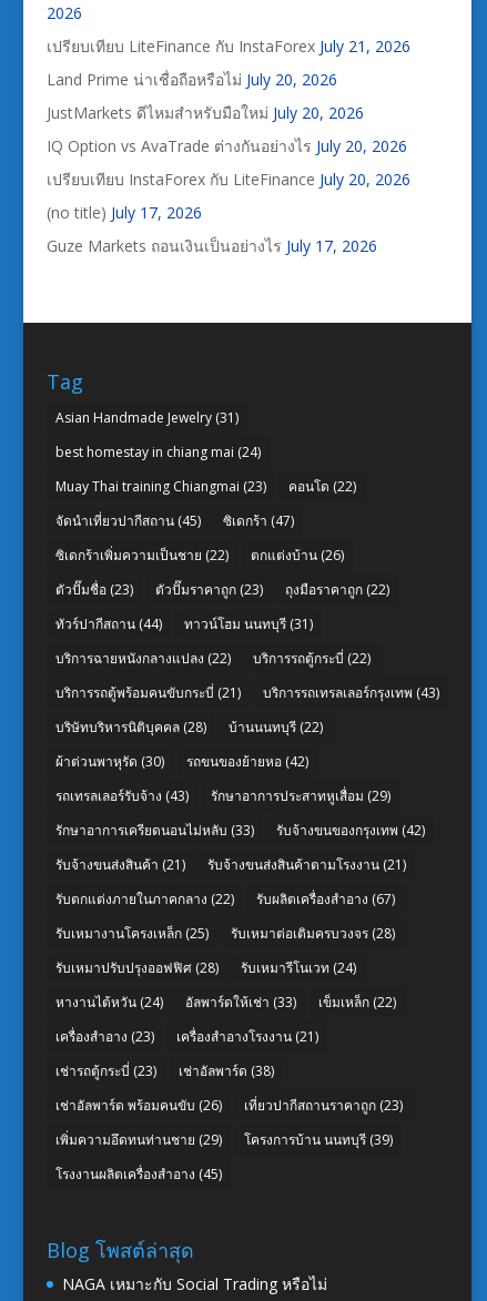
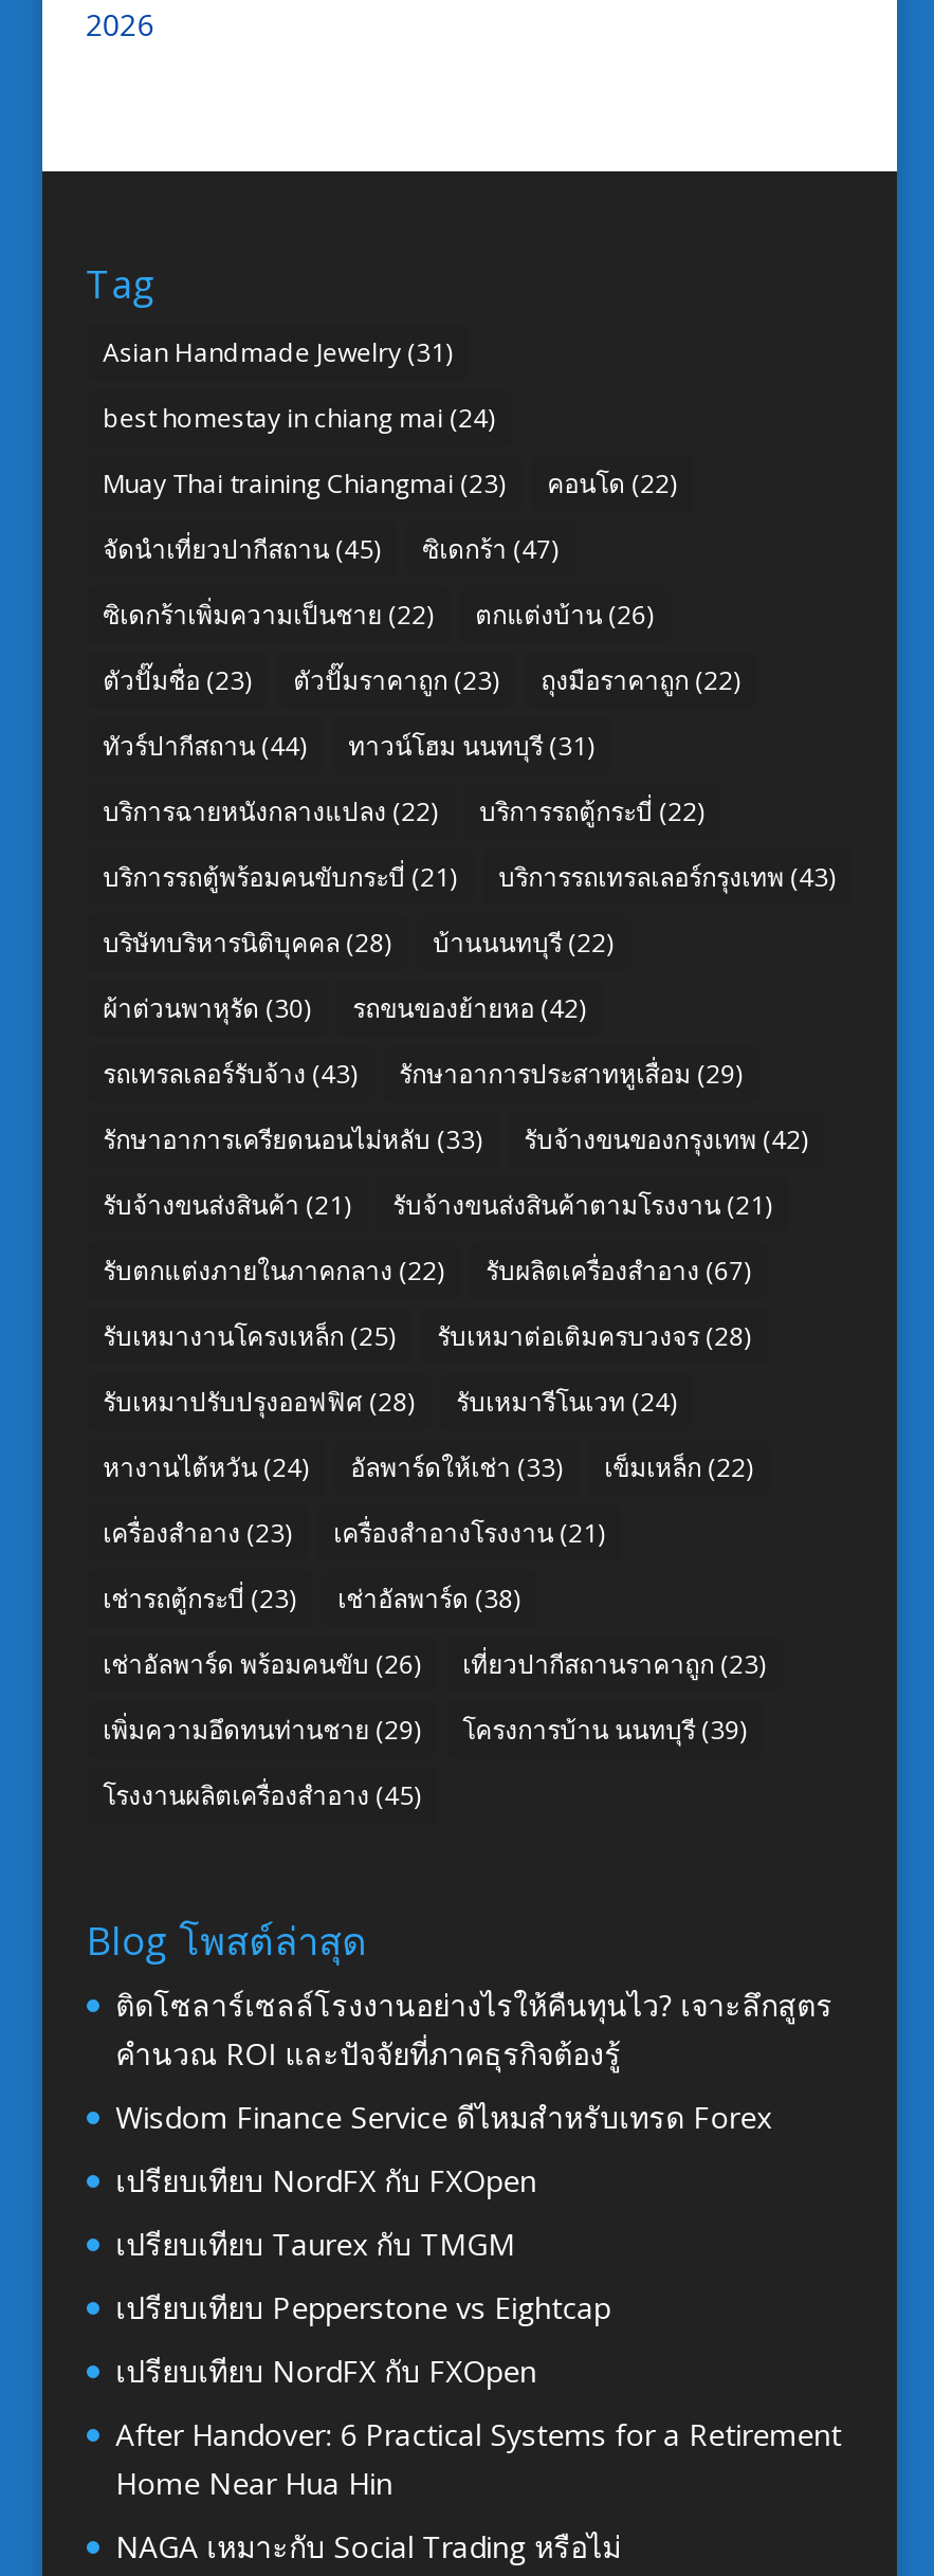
- เปรียบเทียบ LiteFinance กับ InstaForex July 21, 2026
- Land Prime น่าเชื่อถือหรือไม่ July 20, 2026
- JustMarkets ดีไหมสำหรับมือใหม่ July 20, 2026
- IQ Option vs AvaTrade ต่างกันอย่างไร July 20, 2026
- เปรียบเทียบ InstaForex กับ LiteFinance July 20, 2026
- (no title) July 17, 2026
- Guze Markets ถอนเงินเป็นอย่างไร July 17, 2026

moved up: Tag | Asian Handmade Jewelry (31) | best homestay in chiang mai (24) | ... | โรงงานผลิตเครื่องสำอาง(45) | Blog โพสต์ล่าสุด

+ ติดโซลาร์เซลล์โรงงานอย่างไรให้คืนทุนไว? เจาะลึกสูตร
+ คำนวณ ROI และปัจจัยที่ภาคธุรกิจต้องรู้
+ Wisdom Finance Service ดีไหมสำหรับเทรด Forex
+ เปรียบเทียบ NordFX กับ FXOpen
+ เปรียบเทียบ Taurex กับ TMGM
+ เปรียบเทียบ Pepperstone vs Eightcap
+ เปรียบเทียบ NordFX กับ FXOpen
+ After Handover: 6 Practical Systems for a Retirement
+ Home Near Hua Hin
